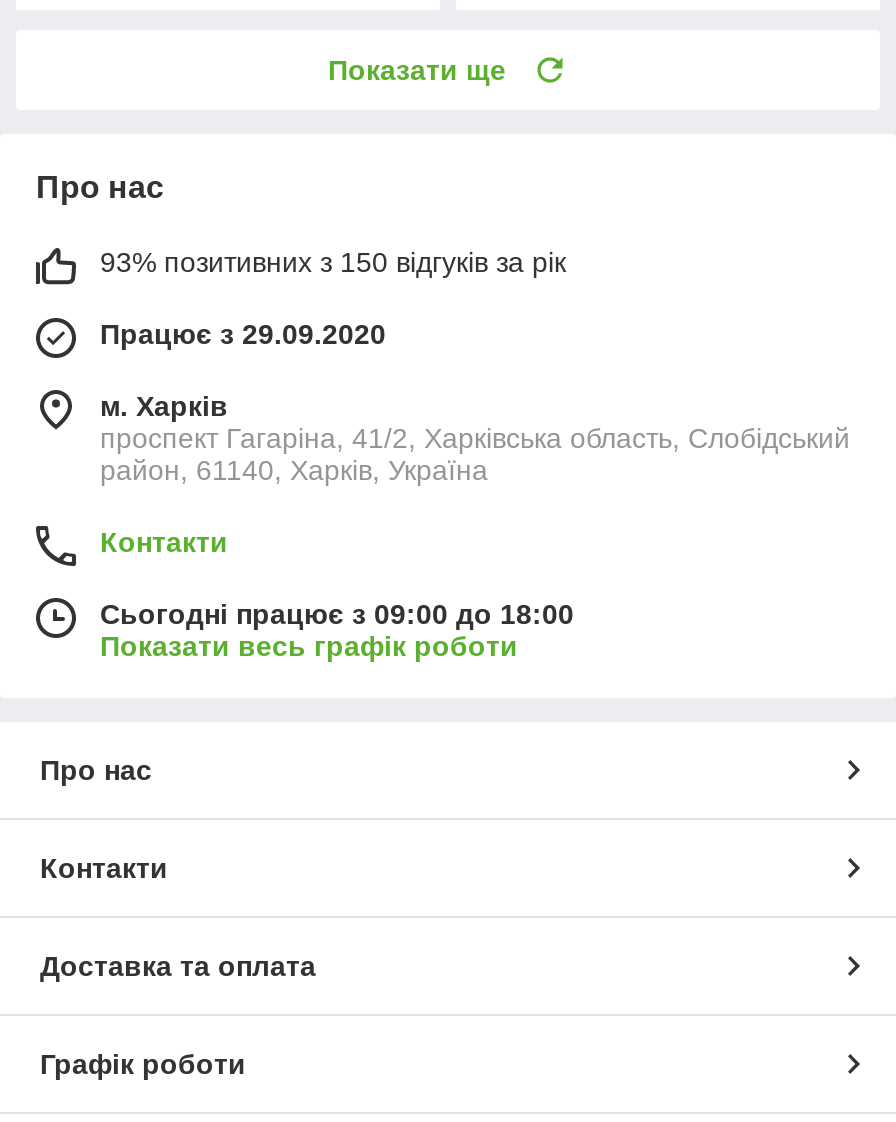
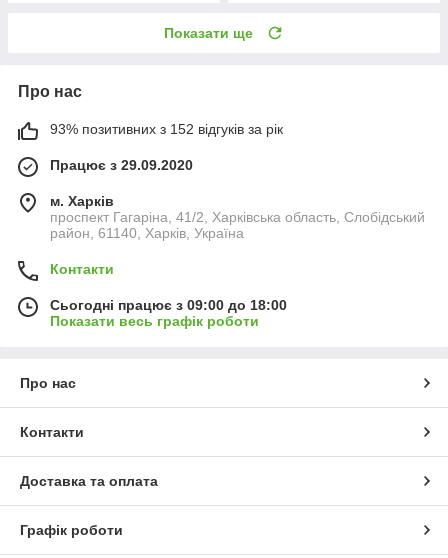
- 93% позитивних з 150 відгуків за рік
+ 93% позитивних з 152 відгуків за рік
